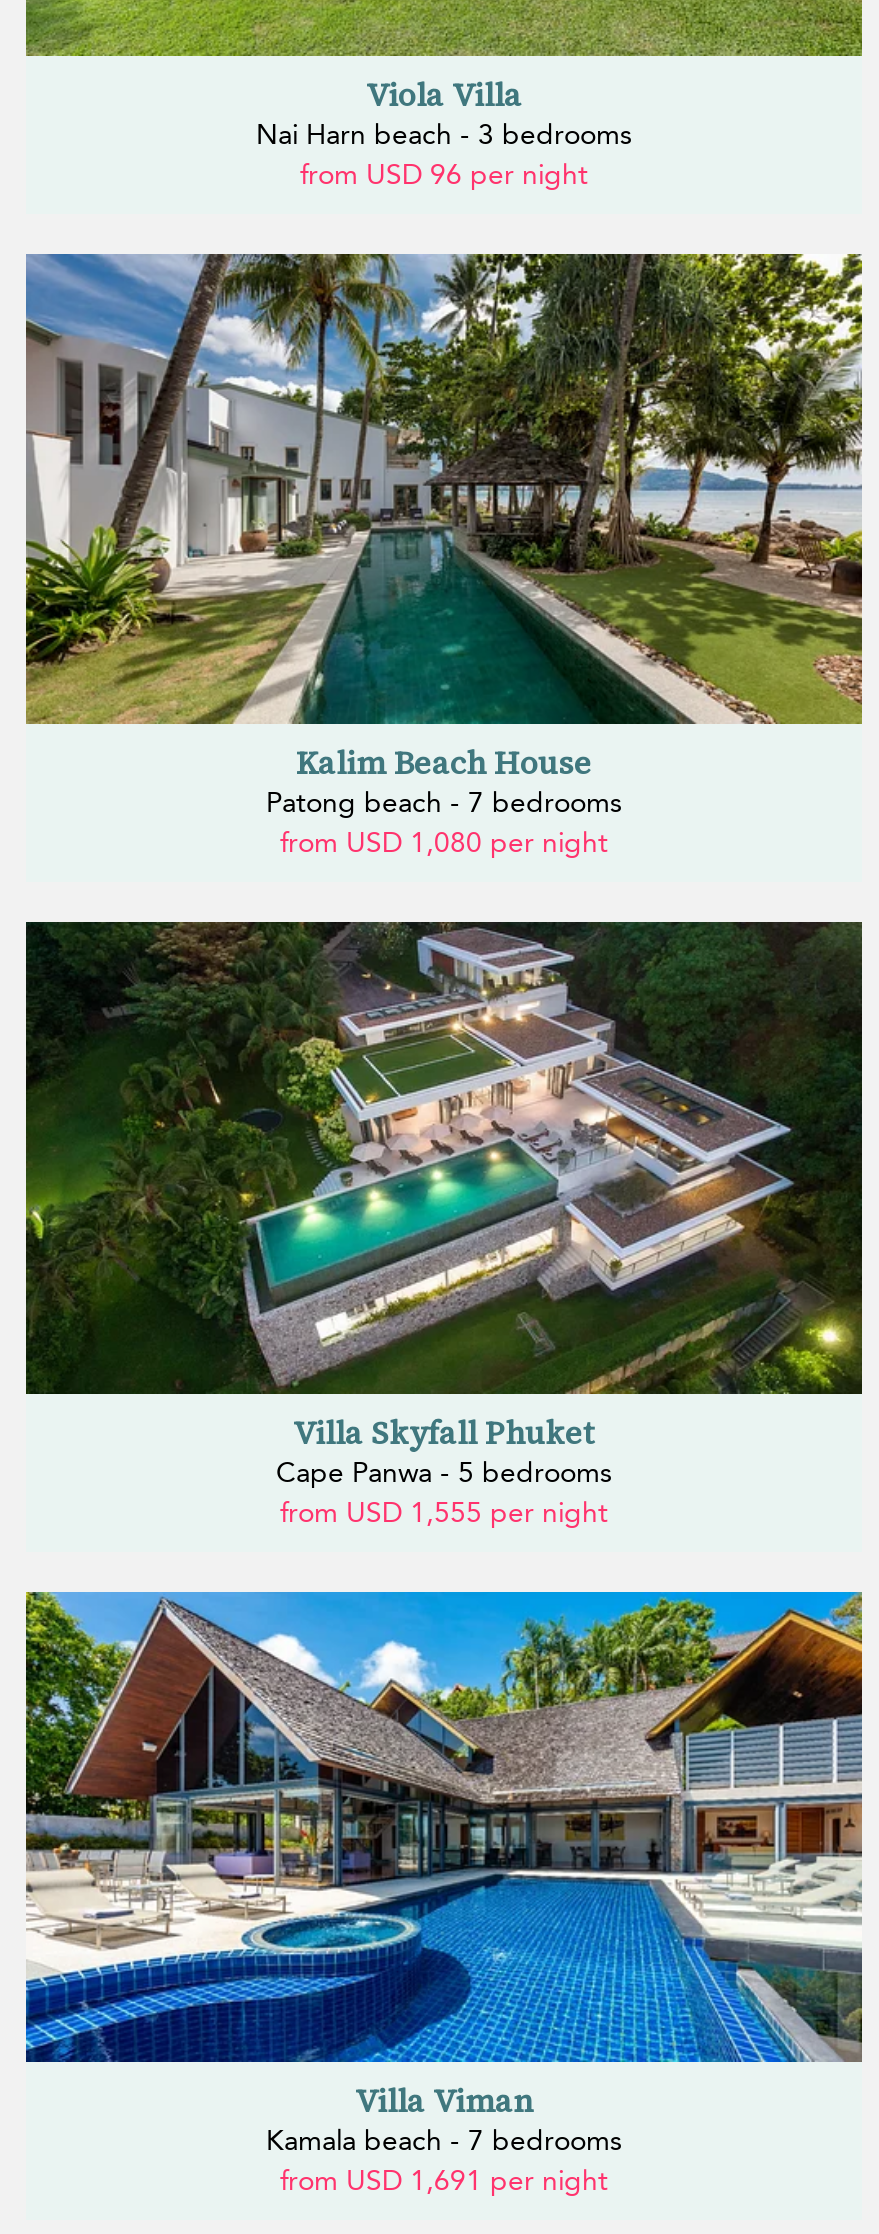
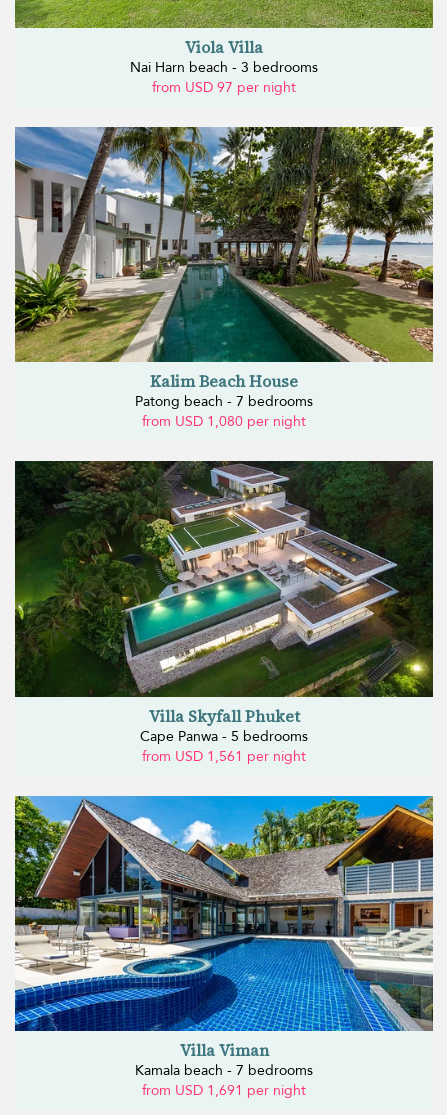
- from USD 96 per night
+ from USD 97 per night

- from USD 1,555 per night
+ from USD 1,561 per night
